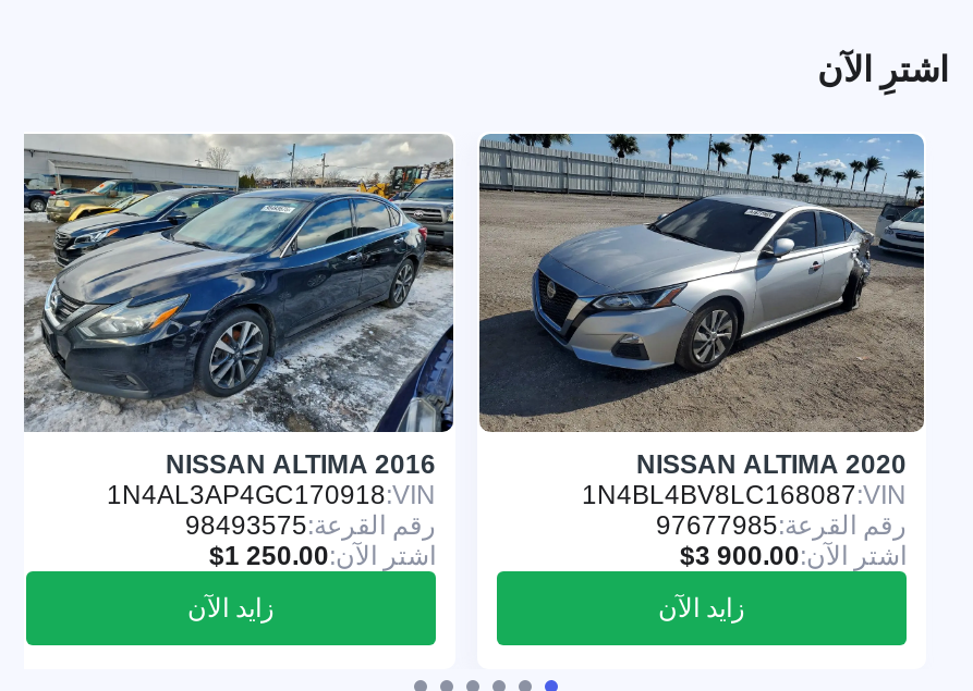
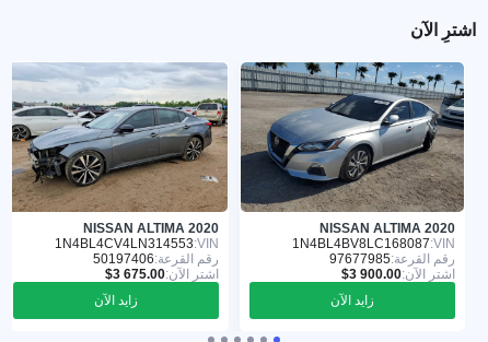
- [image]
- NISSAN ALTIMA 2016
+ [image]
+ NISSAN ALTIMA 2020

- 1N4AL3AP4GC170918
- رقم القرعة:98493575
+ 1N4BL4CV4LN314553
+ رقم القرعة:50197406
